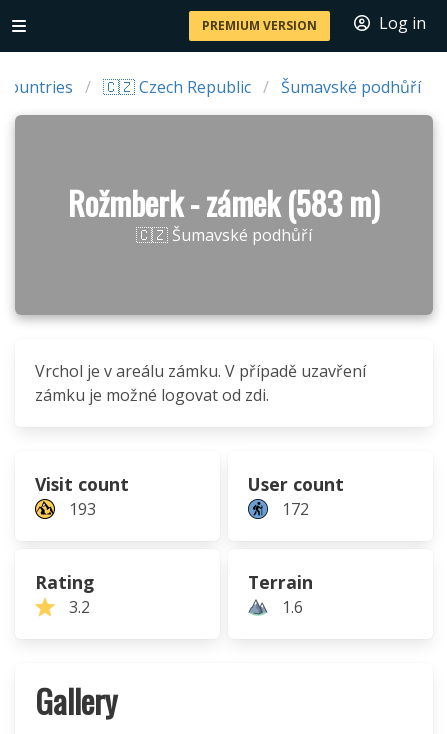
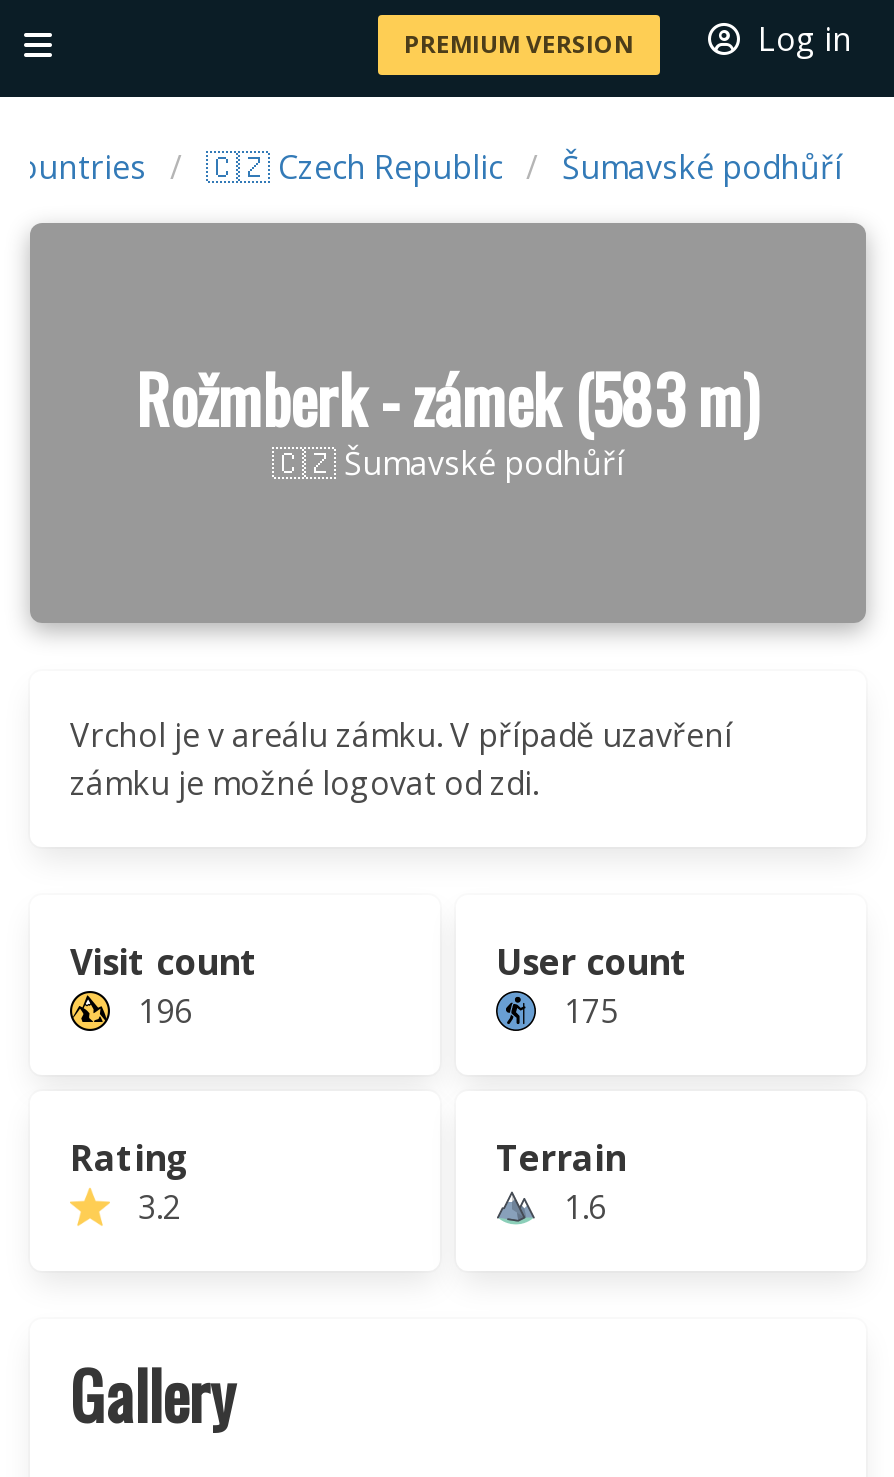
- 193
+ 196

- 172
+ 175
